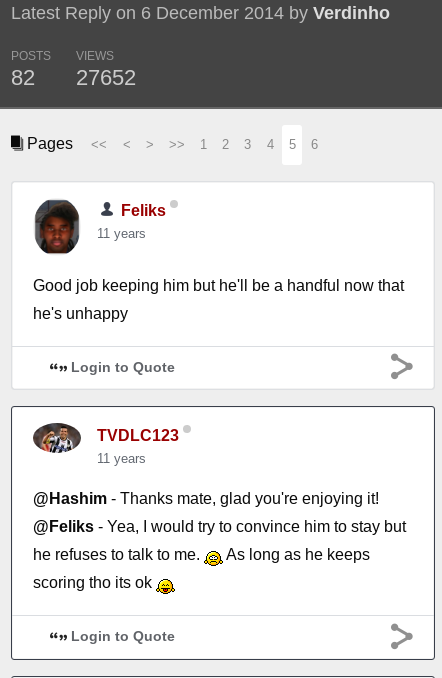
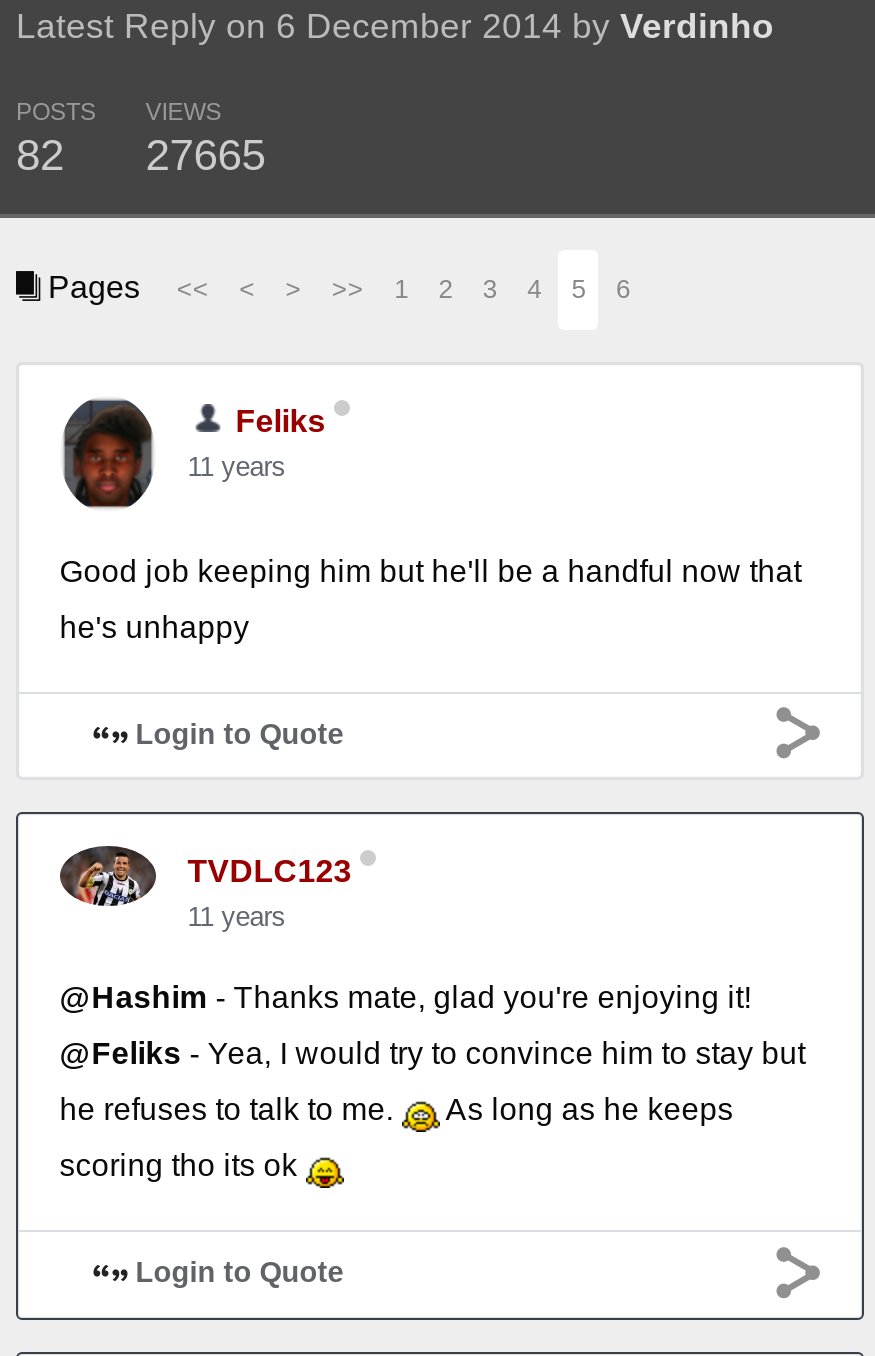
- 82 27652
+ 82 27665
